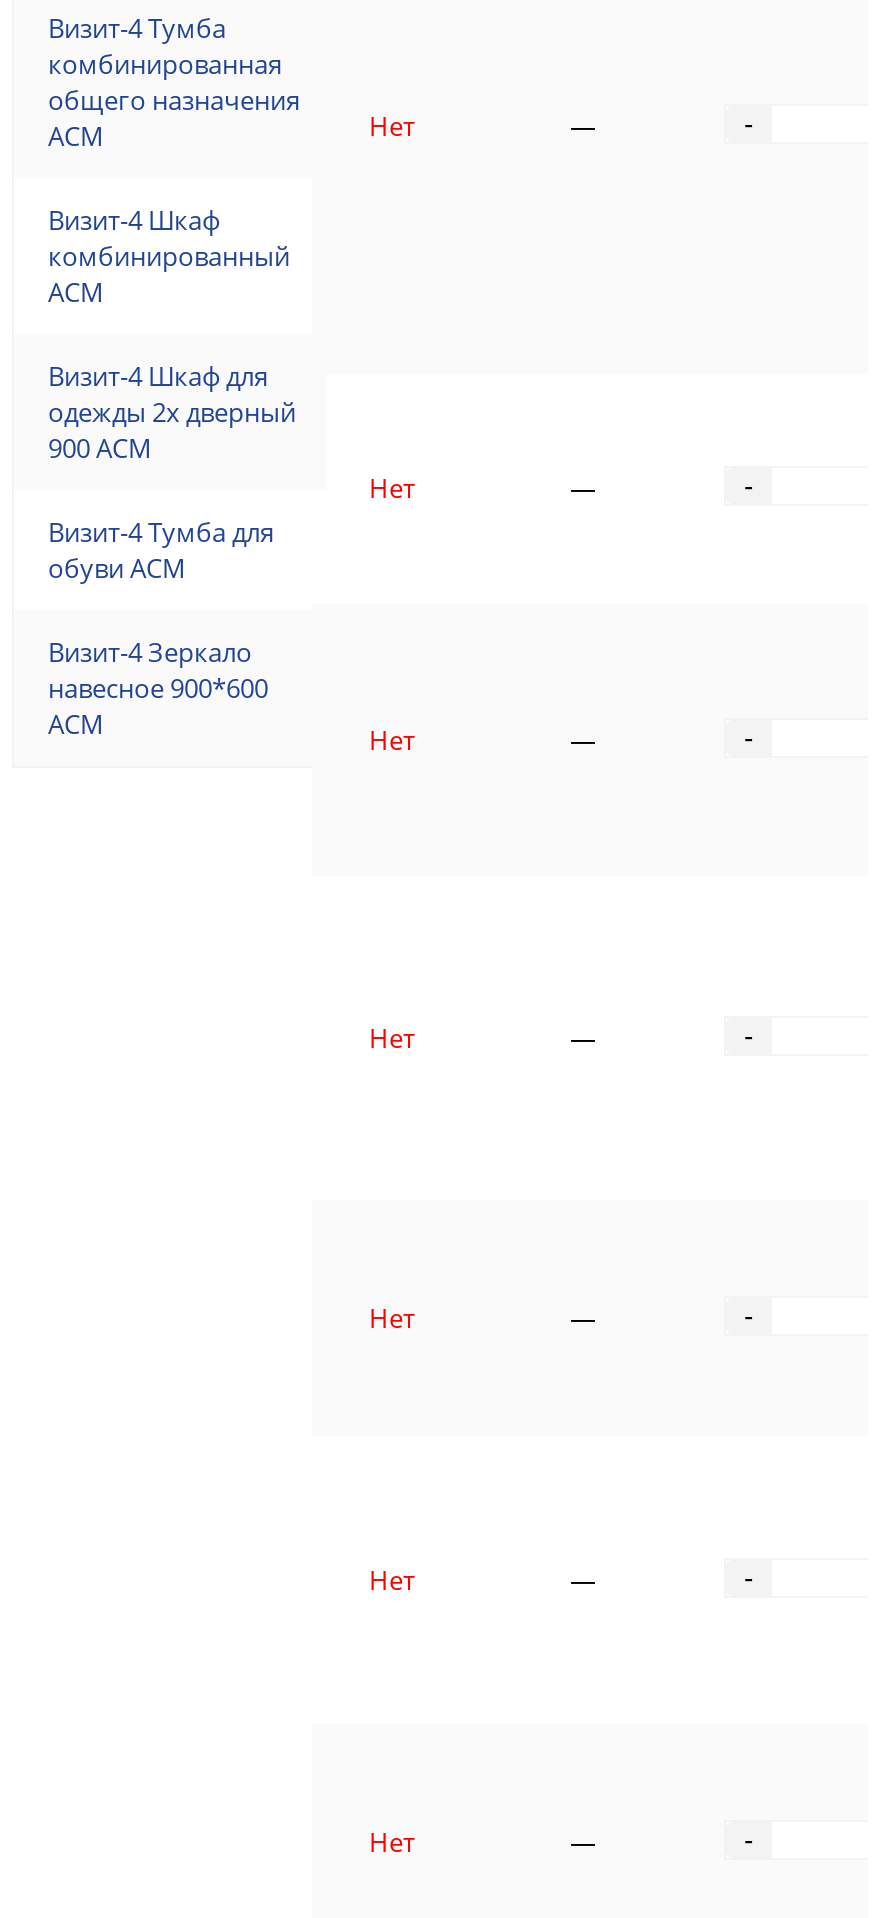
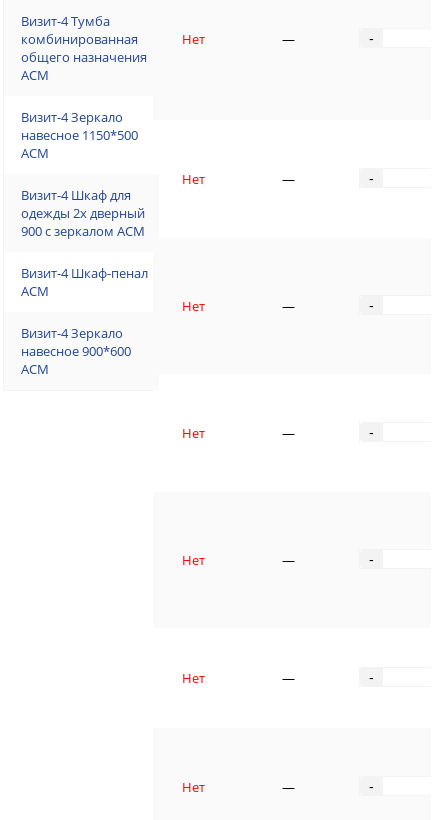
- Визит-4 Шкаф
- комбинированный
+ Визит-4 Зеркало
+ навесное 1150*500

- 900 АСМ
+ 900 с зеркалом АСМ

- Визит-4 Тумба для
- обуви АСМ
+ Визит-4 Шкаф-пенал
+ АСМ
